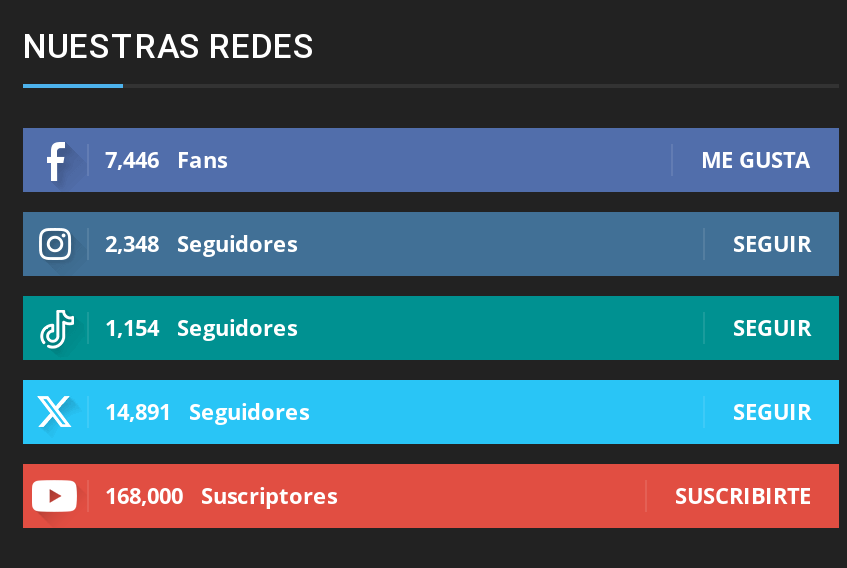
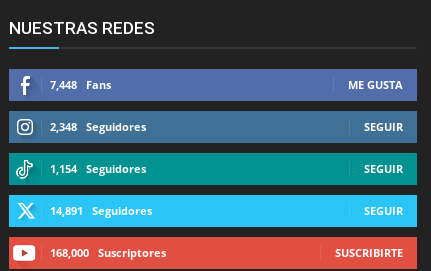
- 7,446 Fans
+ 7,448 Fans
